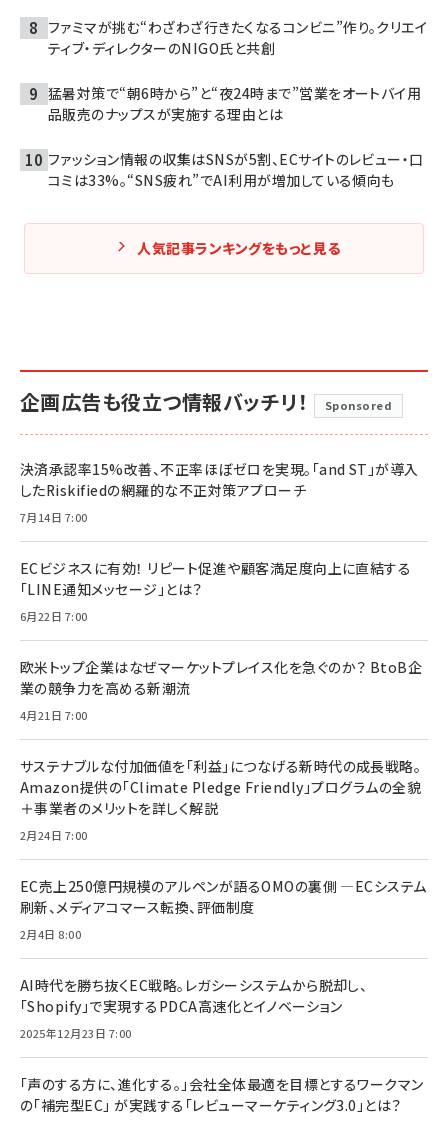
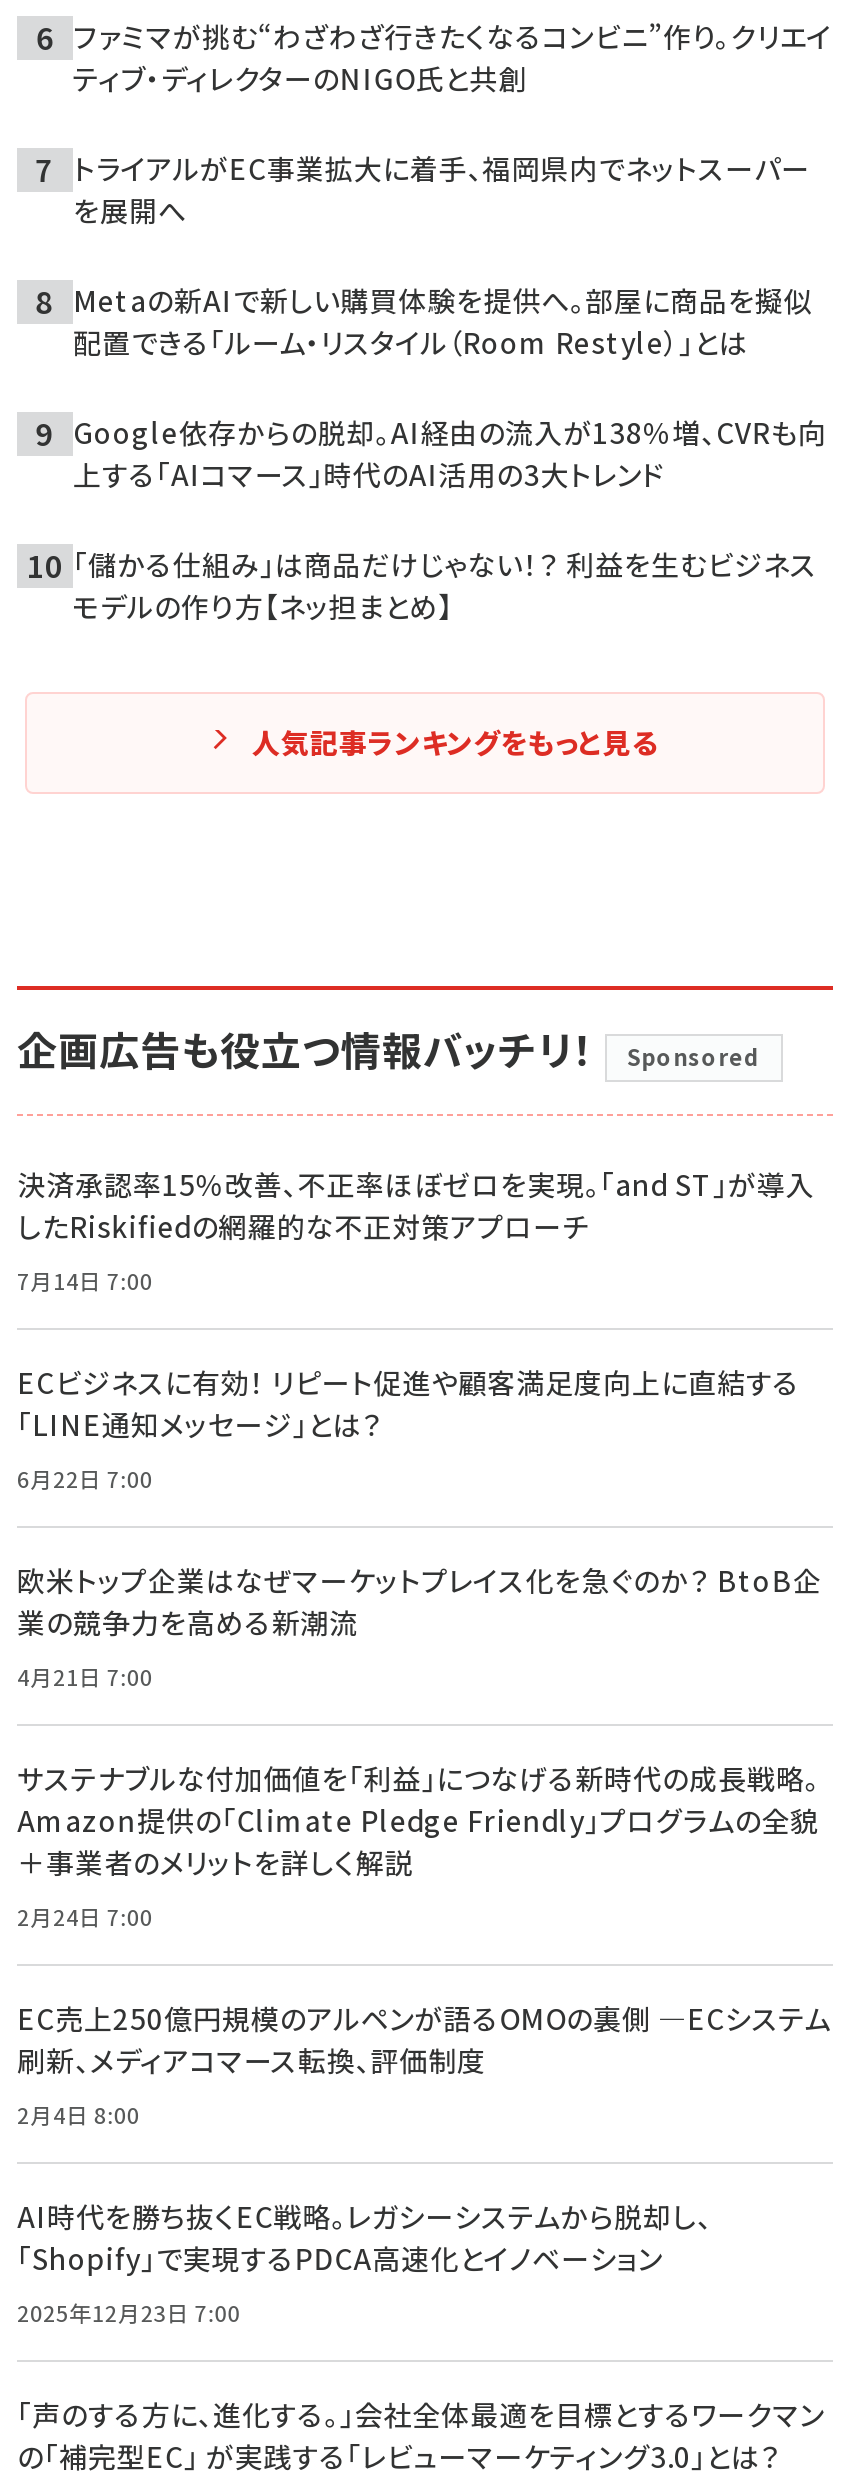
- 猛暑対策で“朝6時から”と“夜24時まで”営業をオートバイ用
- 品販売のナップスが実施する理由とは
- ファッション情報の収集はSNSが5割、ECサイトのレビュー・口
- コミは33%。“SNS疲れ”でAI利用が増加している傾向も
+ トライアルがEC事業拡大に着手、福岡県内でネットスーパー
+ を展開へ
+ Metaの新AIで新しい購買体験を提供へ。部屋に商品を擬似
+ 配置できる「ルーム・リスタイル（Room Restyle）」とは
+ Google依存からの脱却。AI経由の流入が138%増、CVRも向
+ 上する「AIコマース」時代のAI活用の3大トレンド
+ 「儲かる仕組み」は商品だけじゃない！？ 利益を生むビジネス
+ モデルの作り方【ネッ担まとめ】
